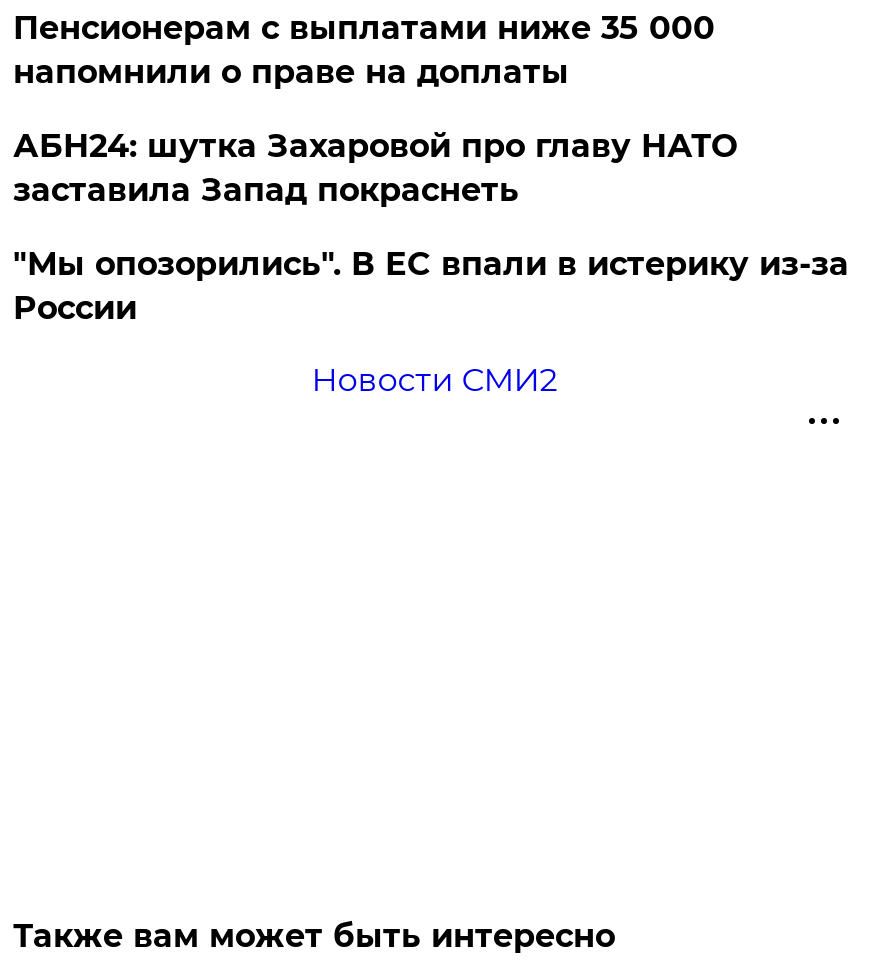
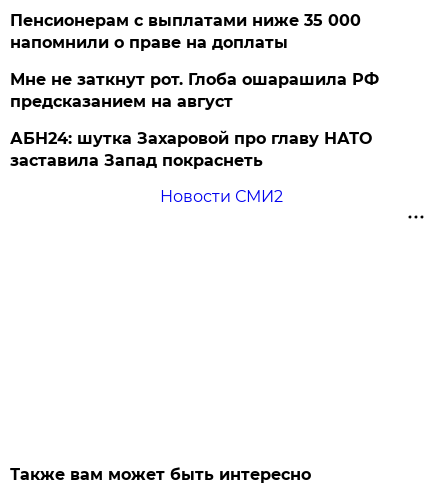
+ Мне не заткнут рот. Глоба ошарашила РФ
+ предсказанием на август

moved down: АБН24: шутка Захаровой про главу НАТО | заставила Запад покраснеть

- "Мы опозорились". В ЕС впали в истерику из-за
- России
